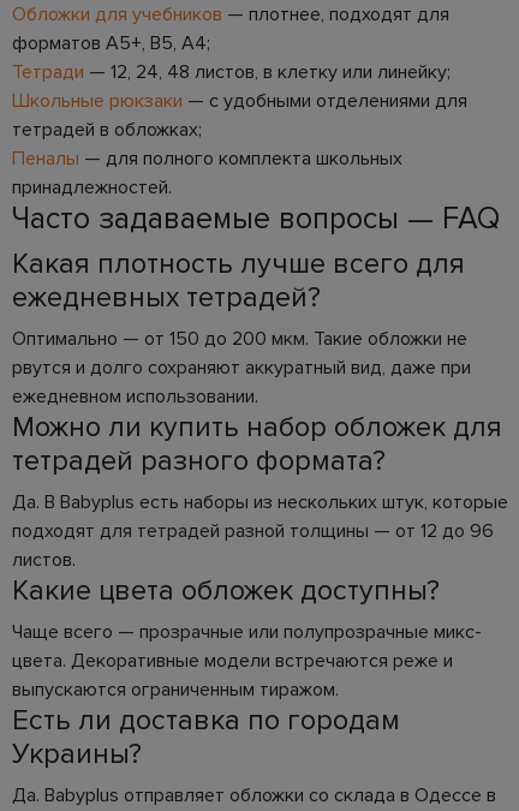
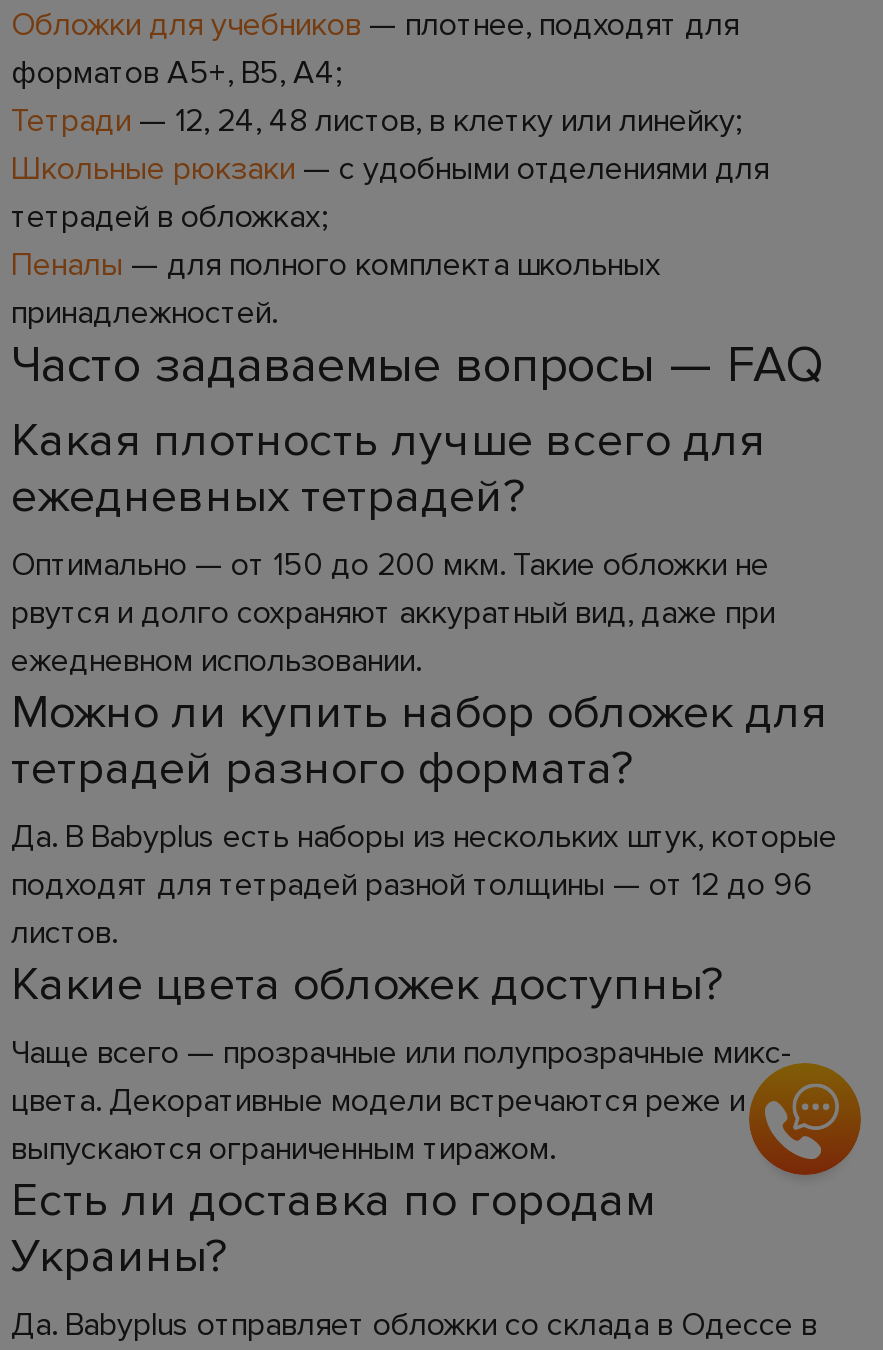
+ [image]
